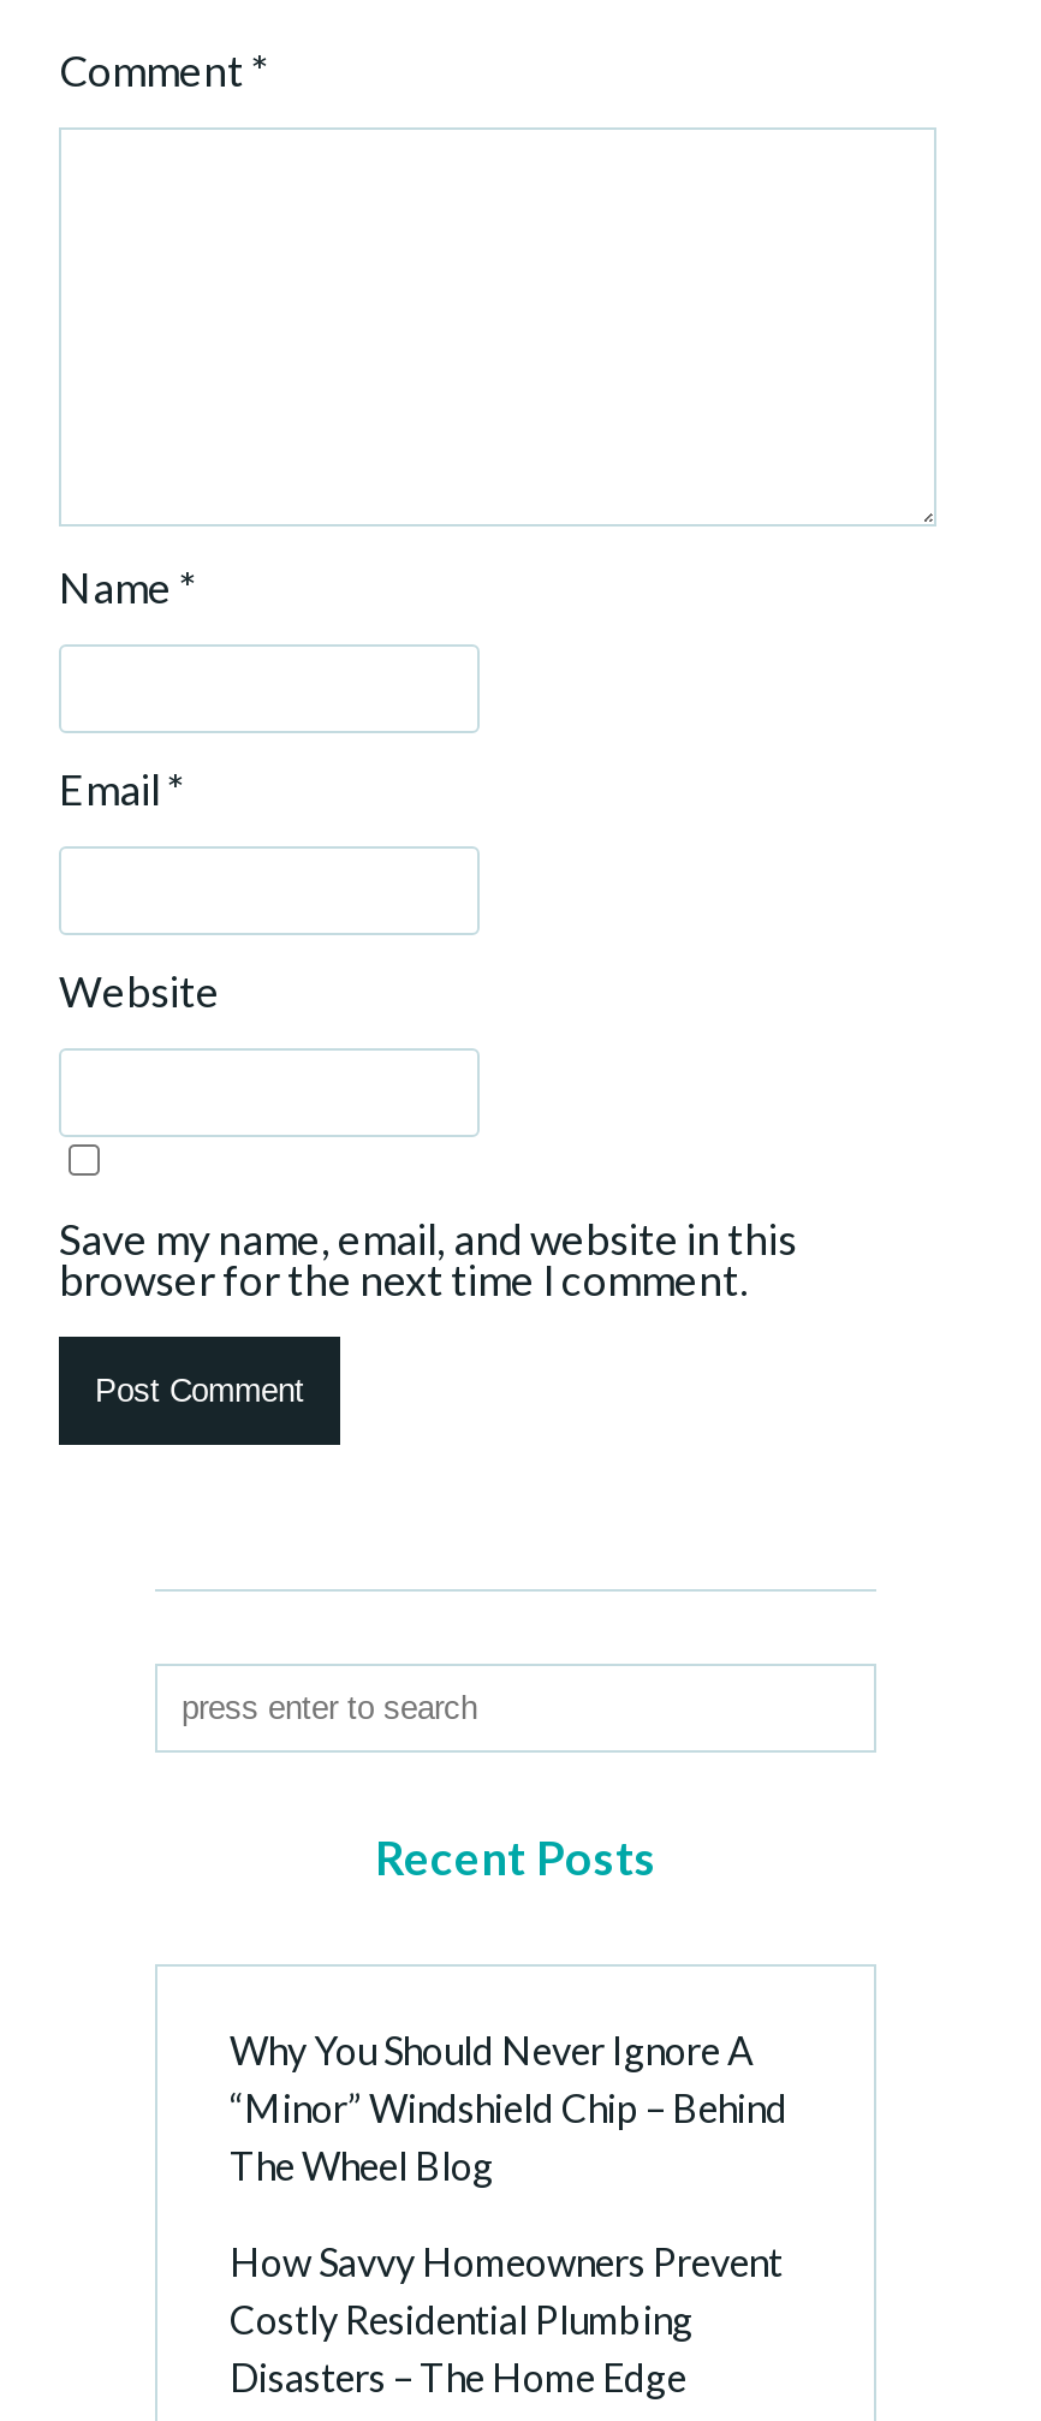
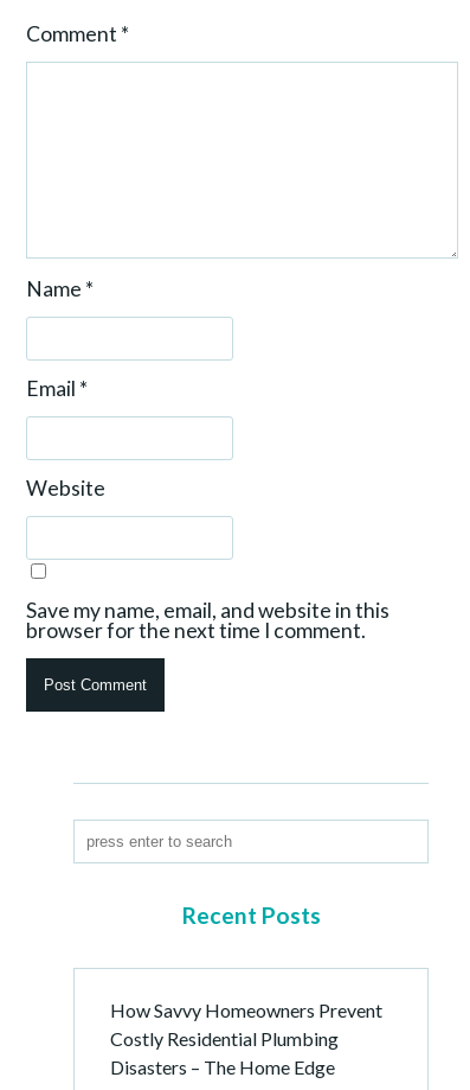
- Why You Should Never Ignore A
- “Minor” Windshield Chip – Behind
- The Wheel Blog
